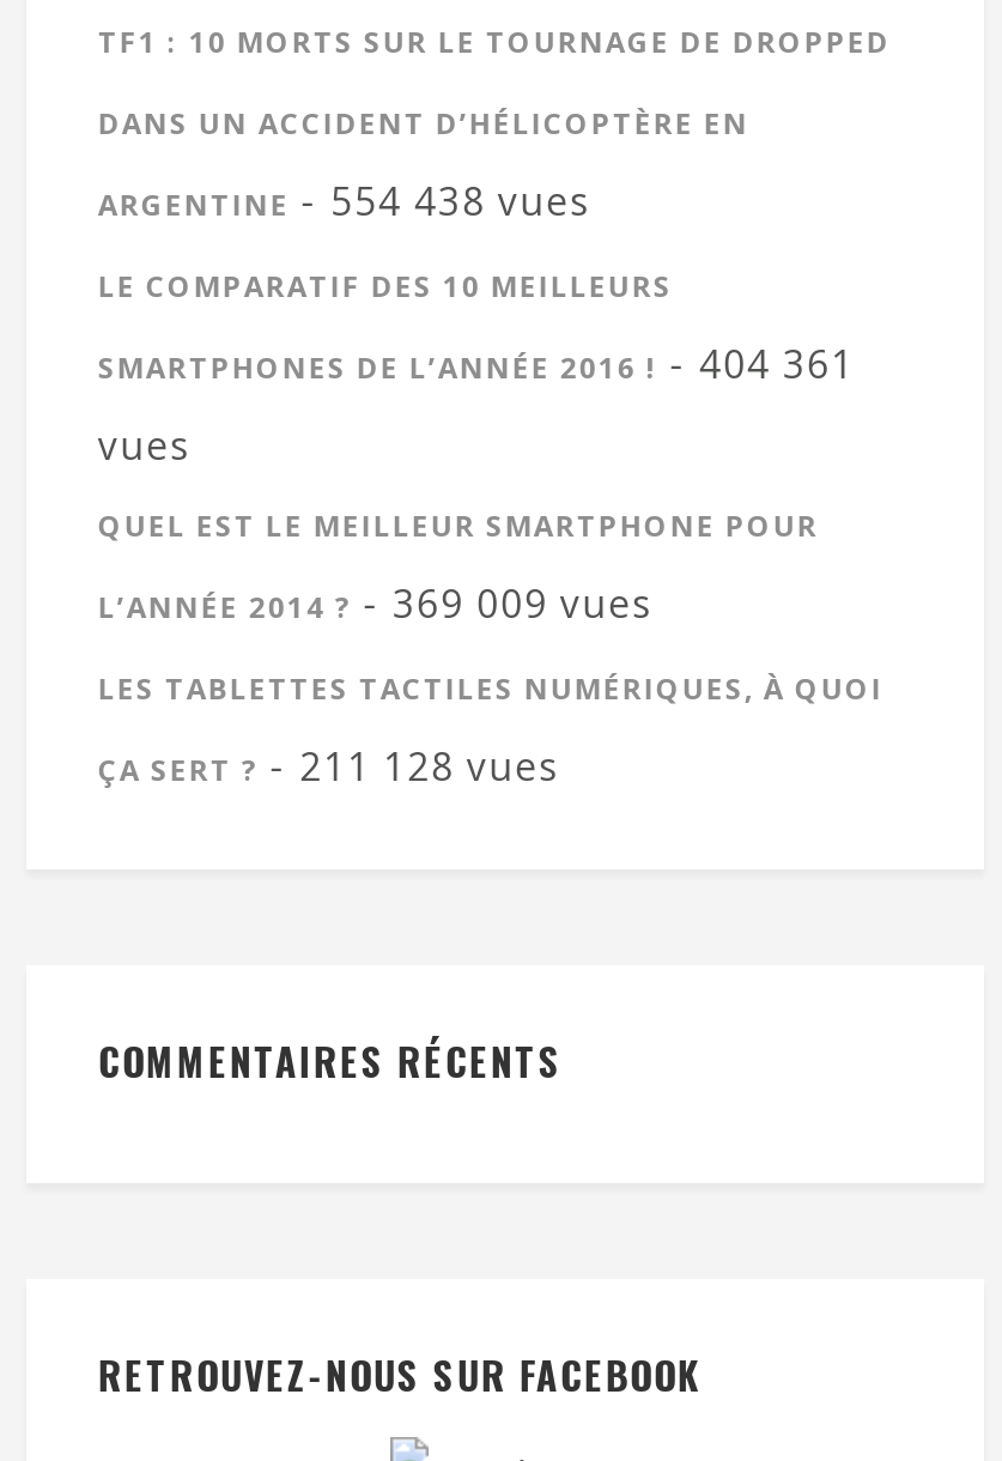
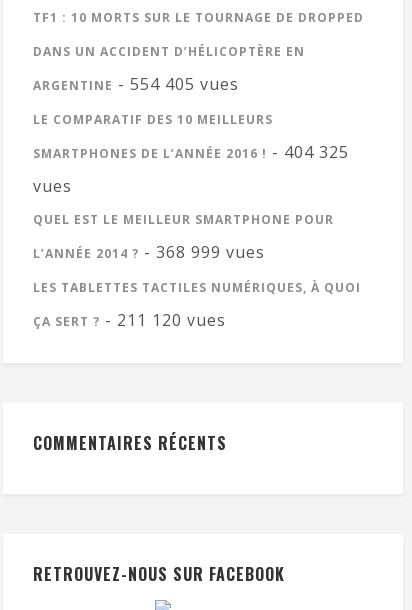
- ARGENTINE - 554 438 vues
+ ARGENTINE - 554 405 vues

- SMARTPHONES DE L’ANNÉE 2016 ! - 404 361
+ SMARTPHONES DE L’ANNÉE 2016 ! - 404 325

- L’ANNÉE 2014 ? - 369 009 vues
+ L’ANNÉE 2014 ? - 368 999 vues

- ÇA SERT ? - 211 128 vues
+ ÇA SERT ? - 211 120 vues
